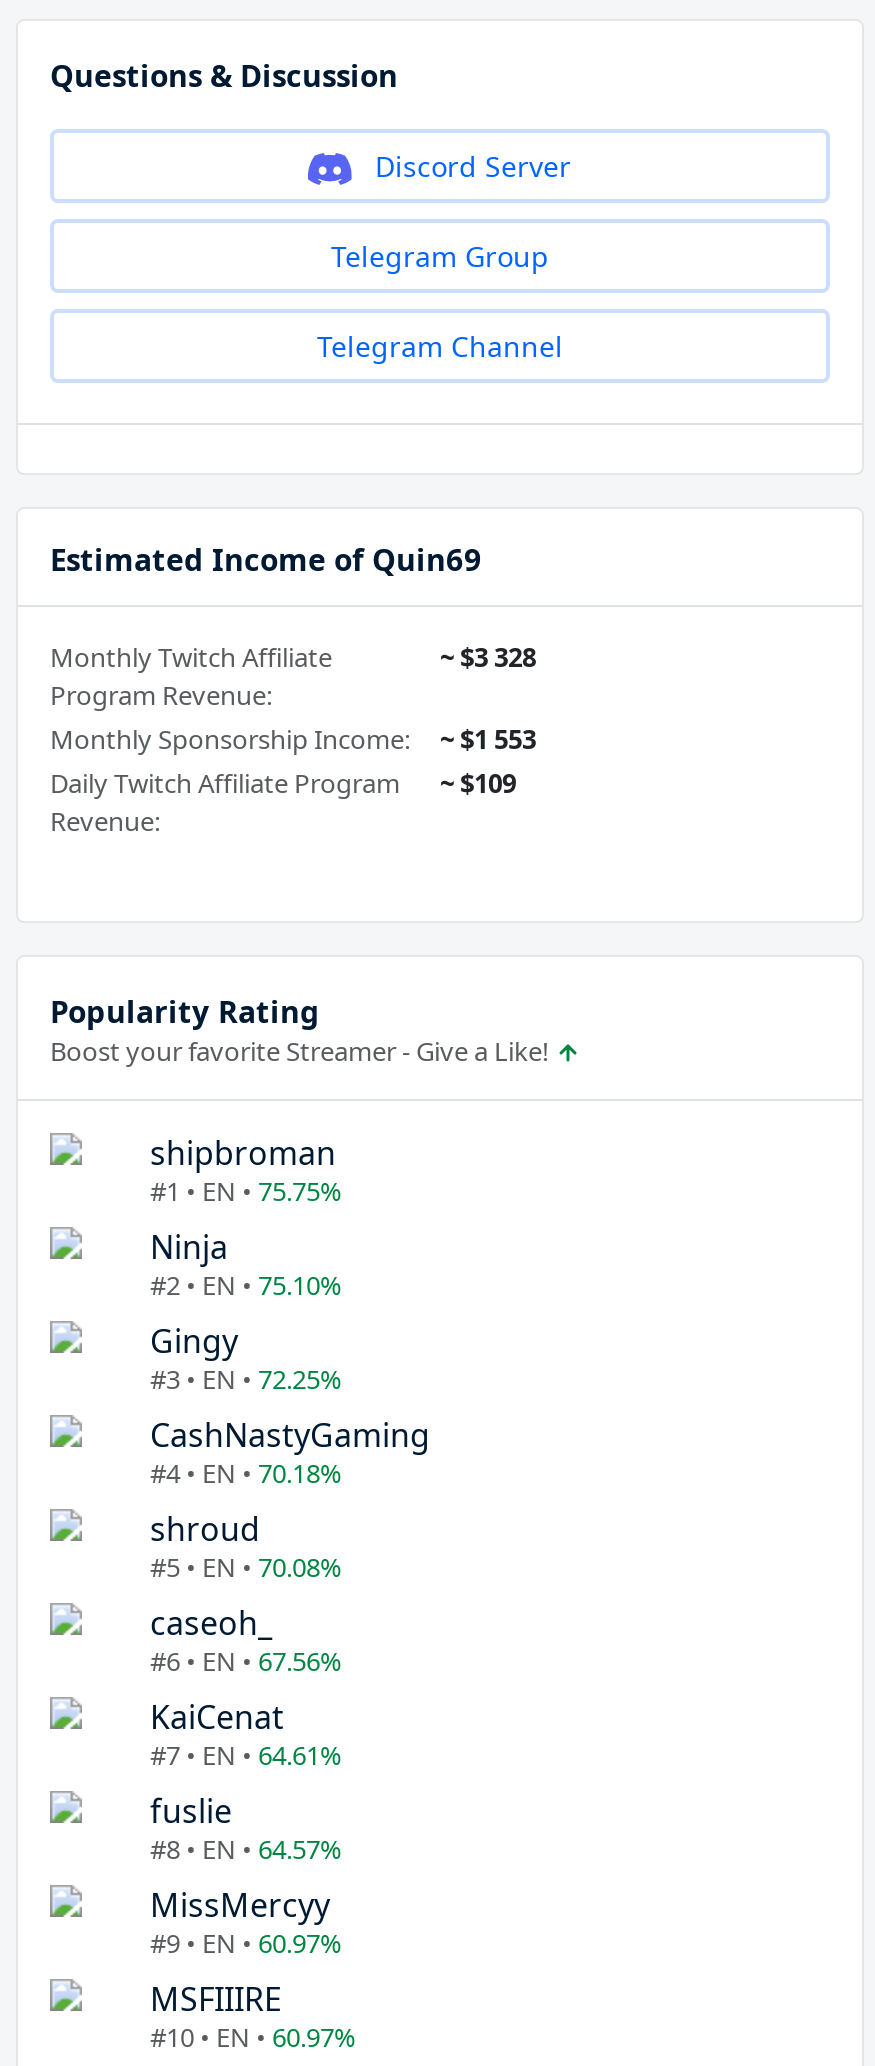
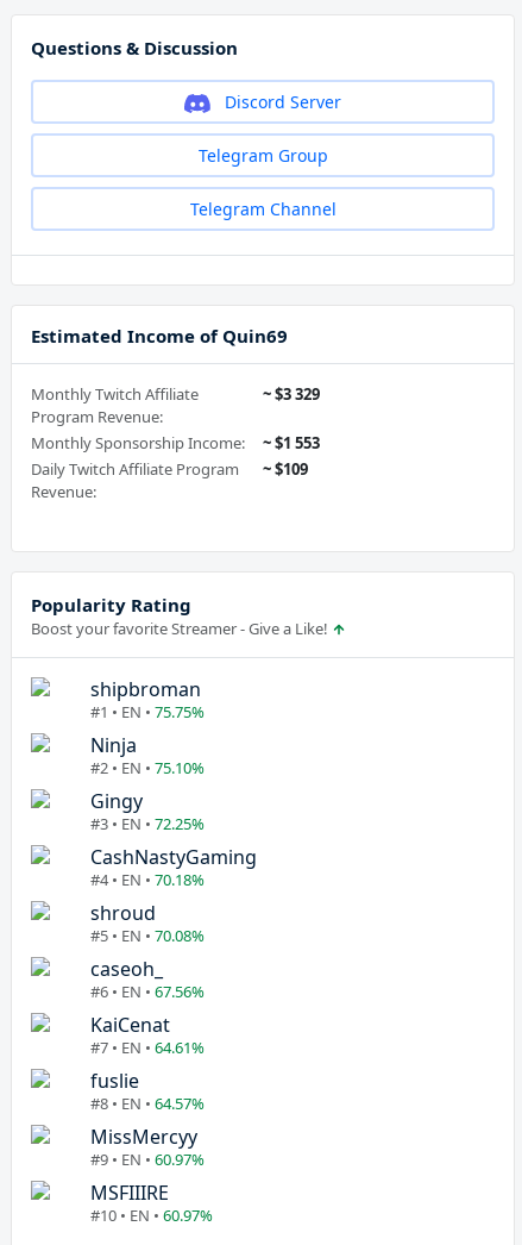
- ~ $3 328
+ ~ $3 329
